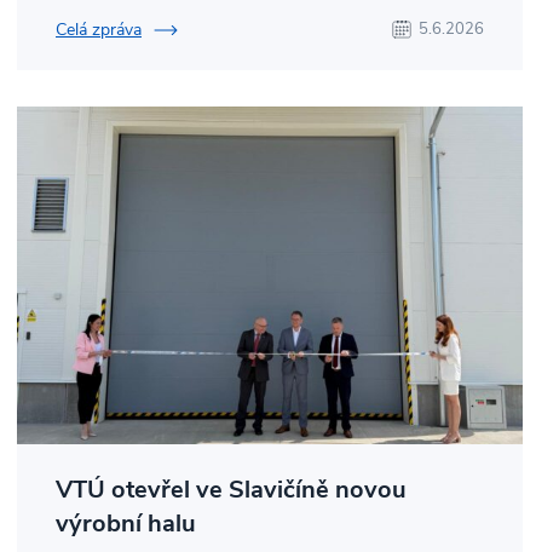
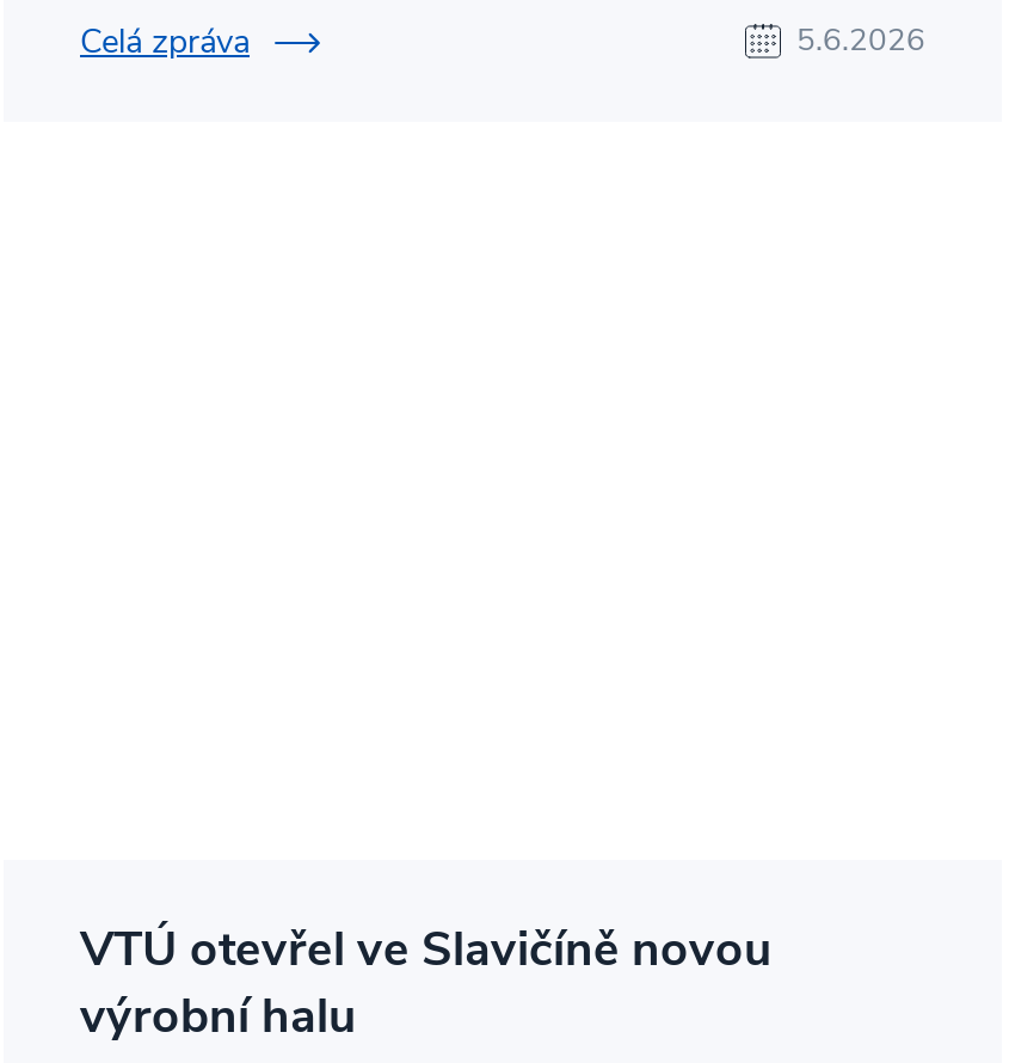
- [image]
